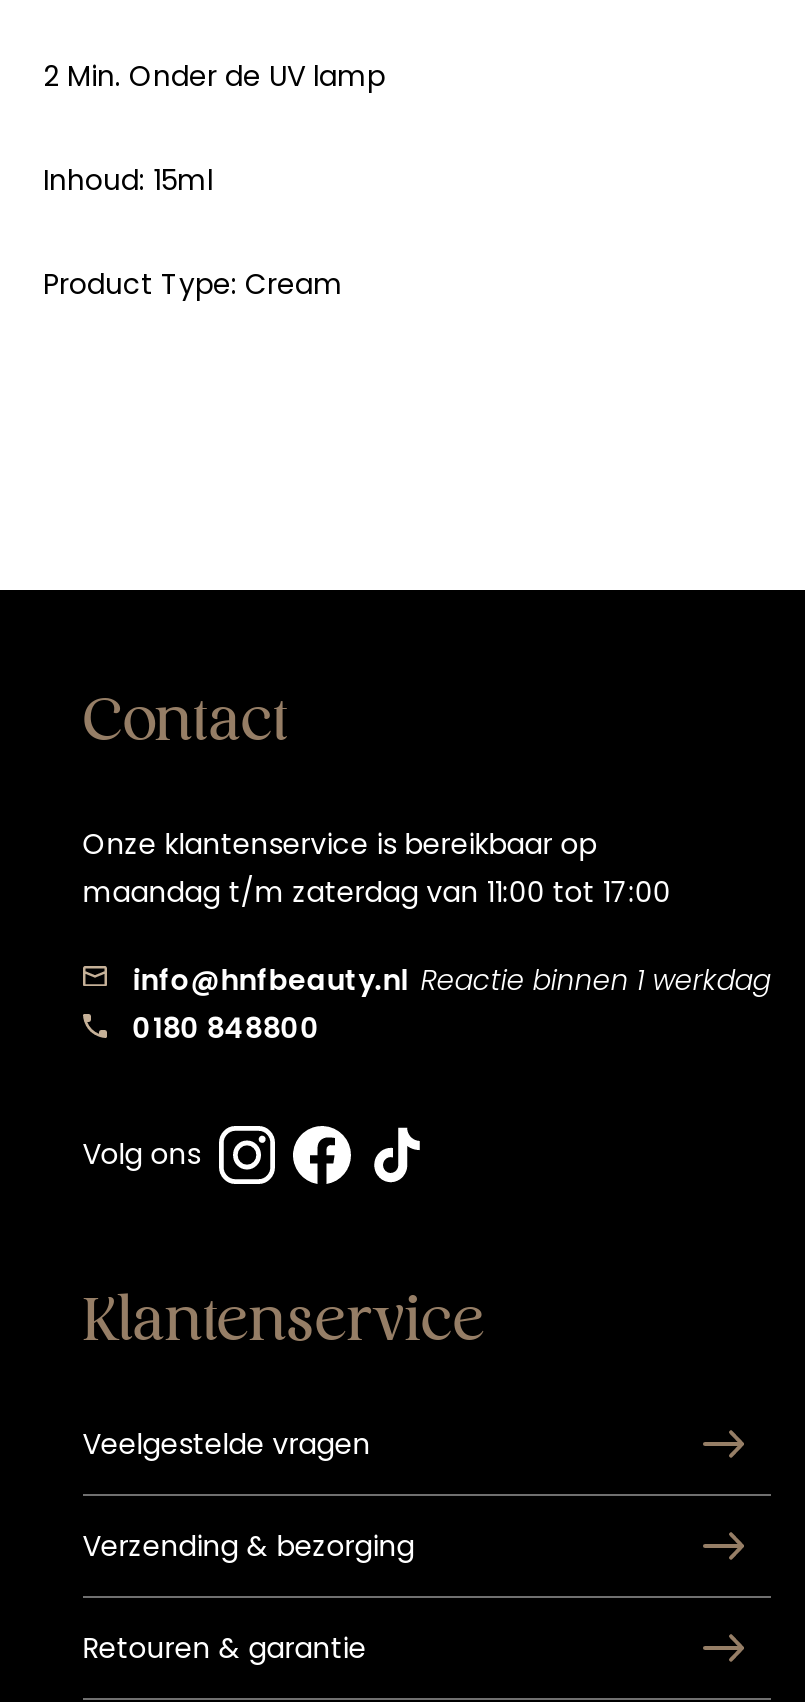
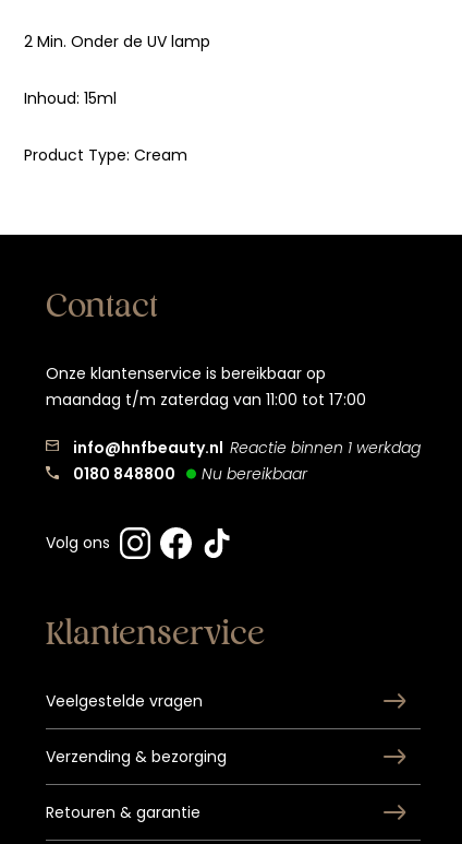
+ Nu bereikbaar
